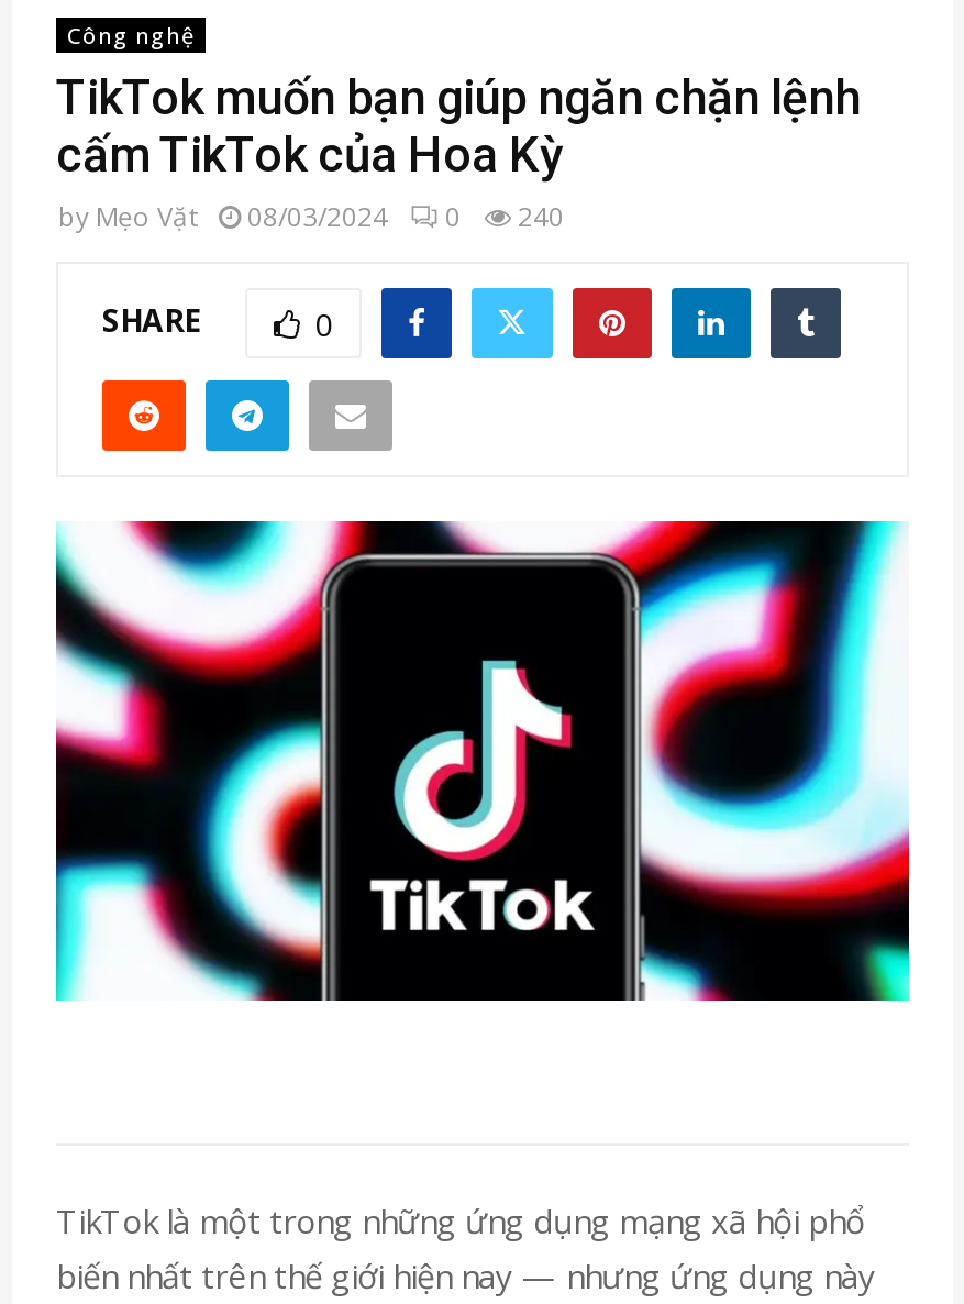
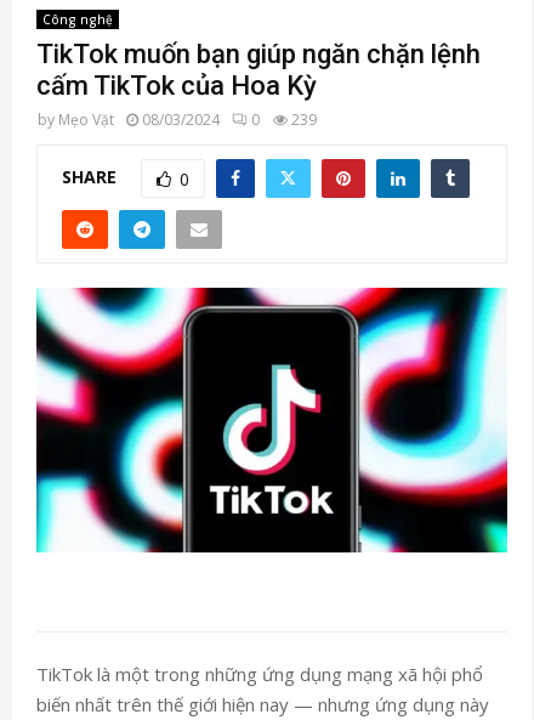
- by Mẹo Vặt 08/03/2024 0 240
+ by Mẹo Vặt 08/03/2024 0 239
